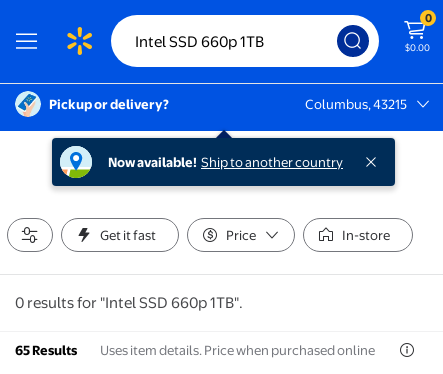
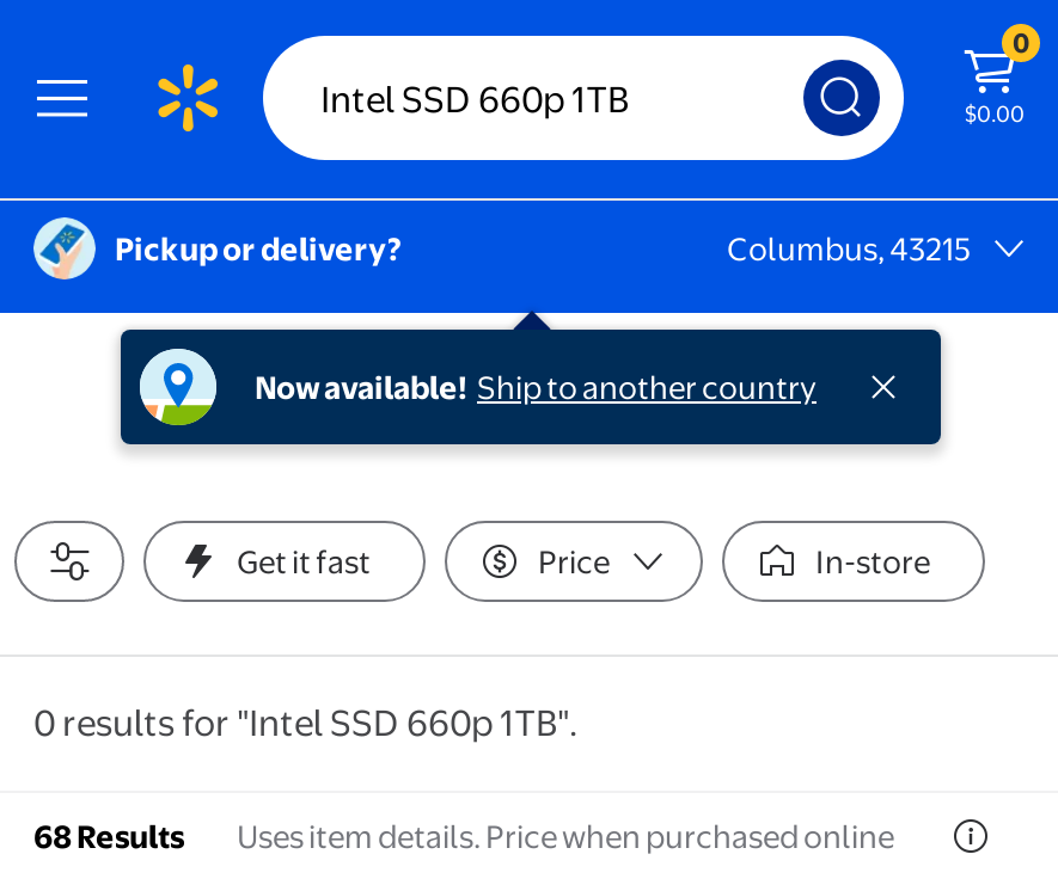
- 65 Results Uses item details. Price when purchased online
+ 68 Results Uses item details. Price when purchased online
